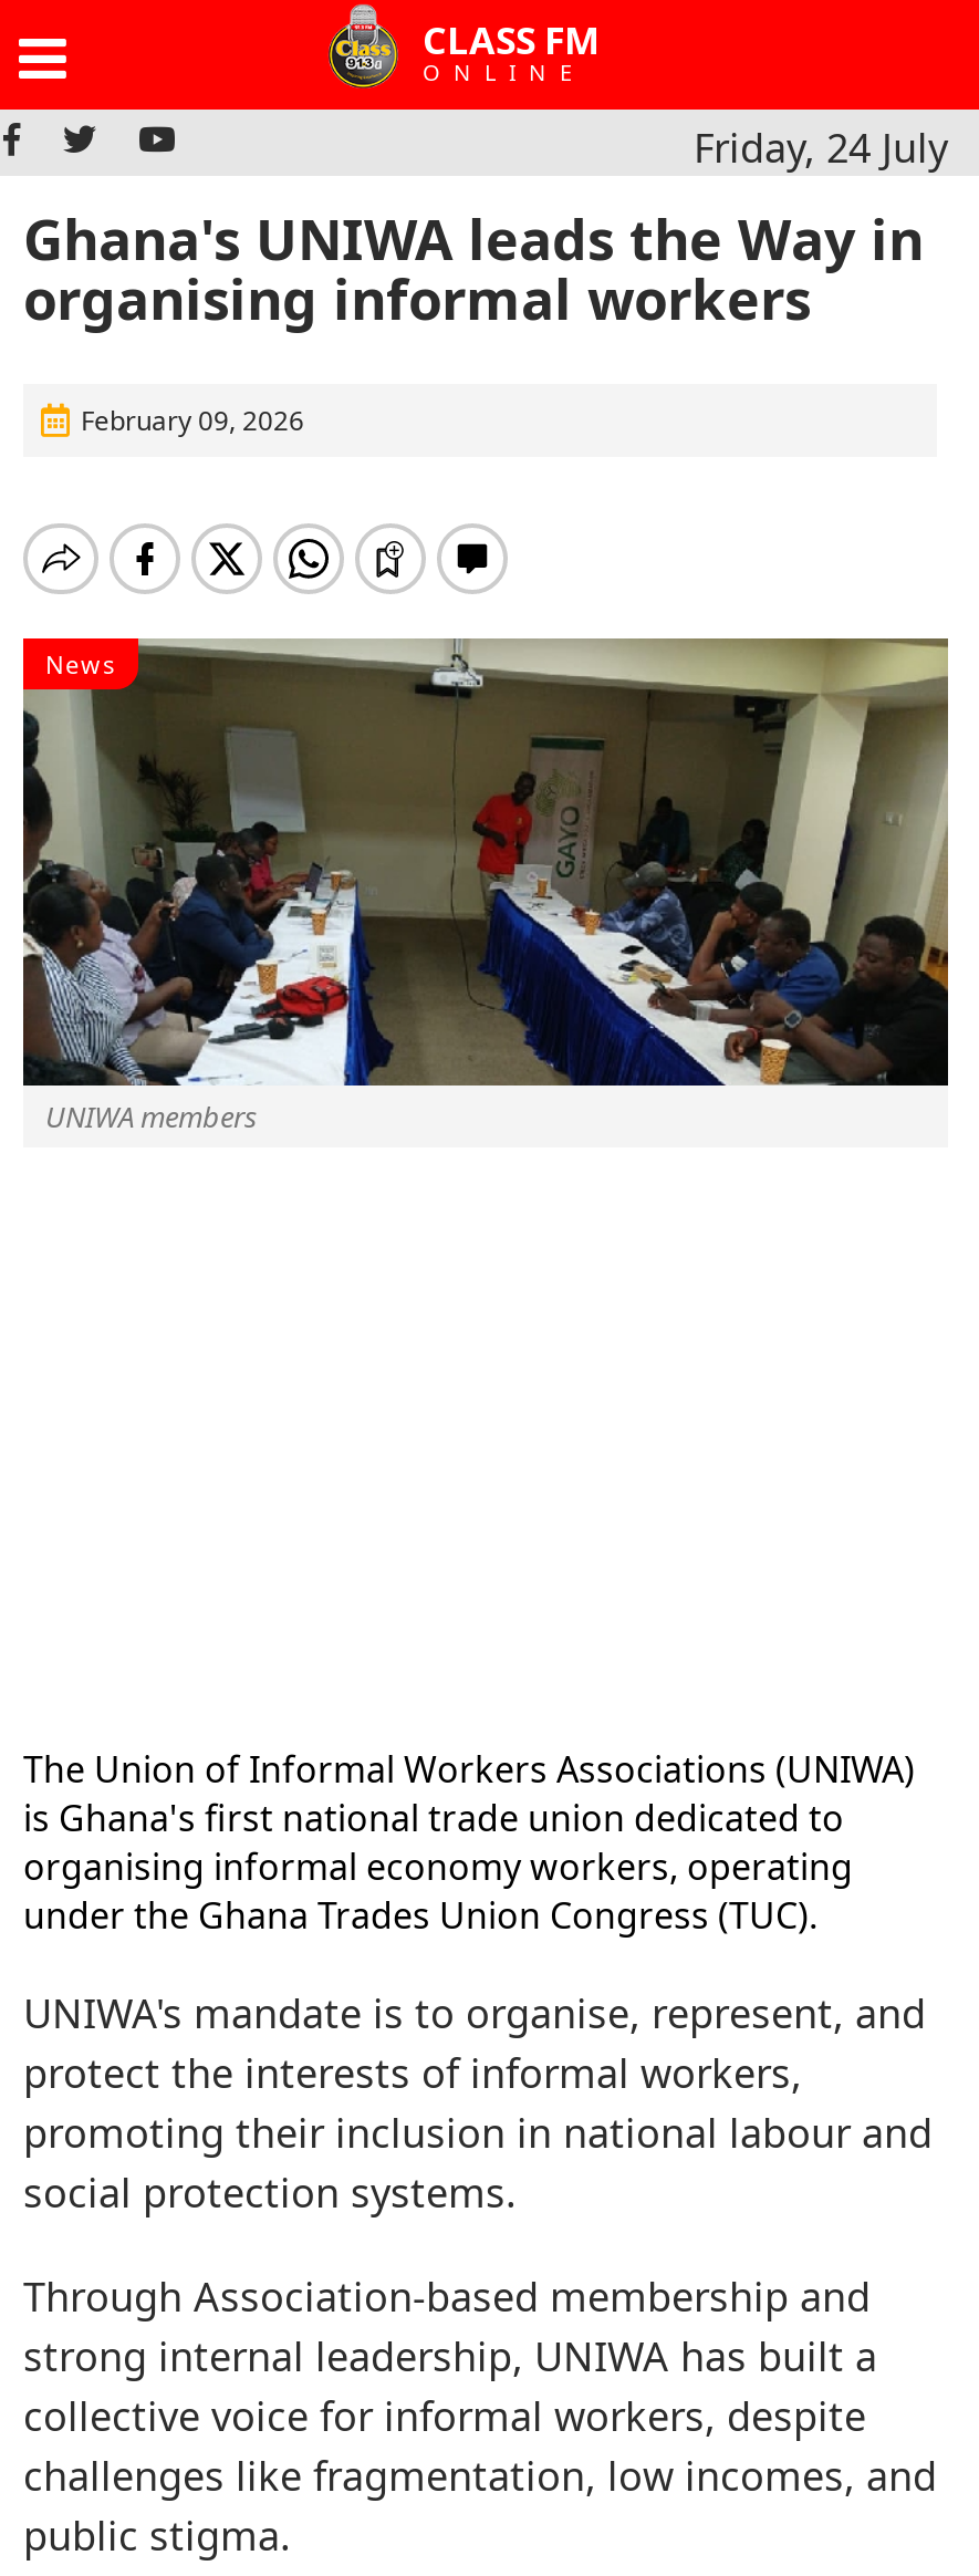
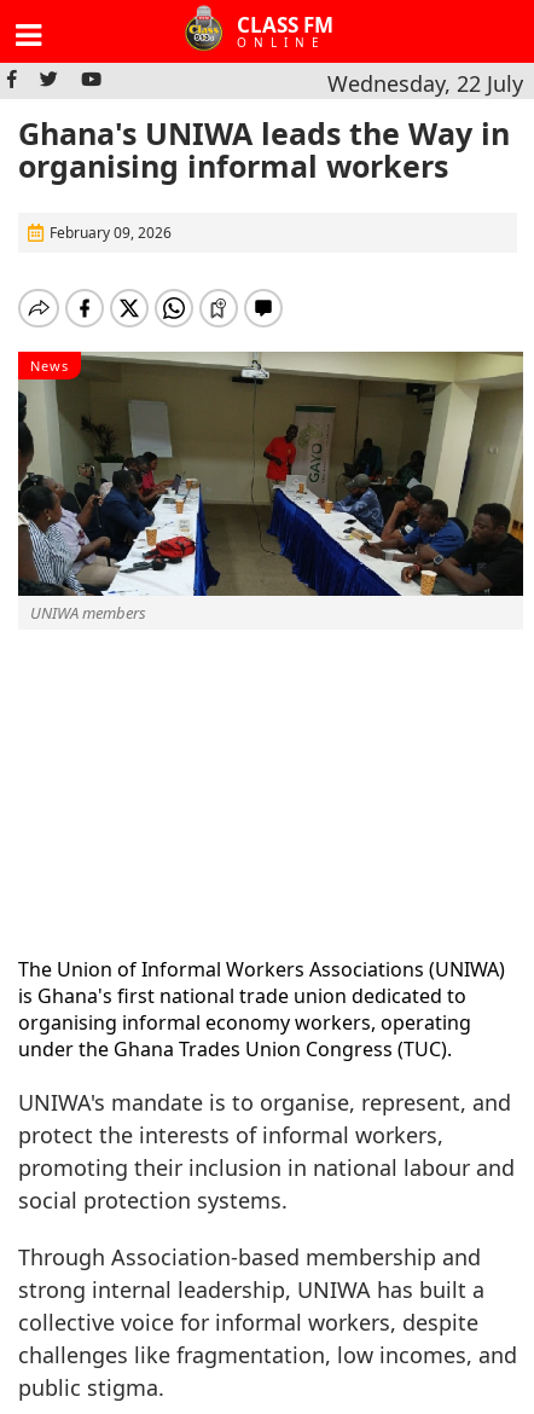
- Friday, 24 July
+ Wednesday, 22 July
